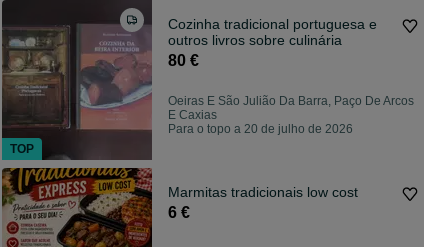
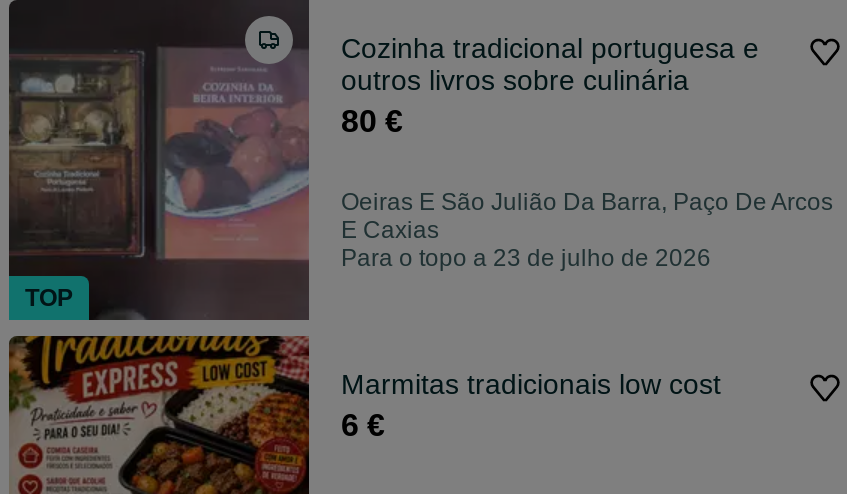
- Para o topo a 20 de julho de 2026
+ Para o topo a 23 de julho de 2026
